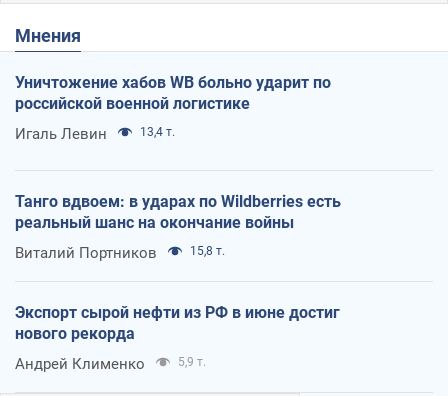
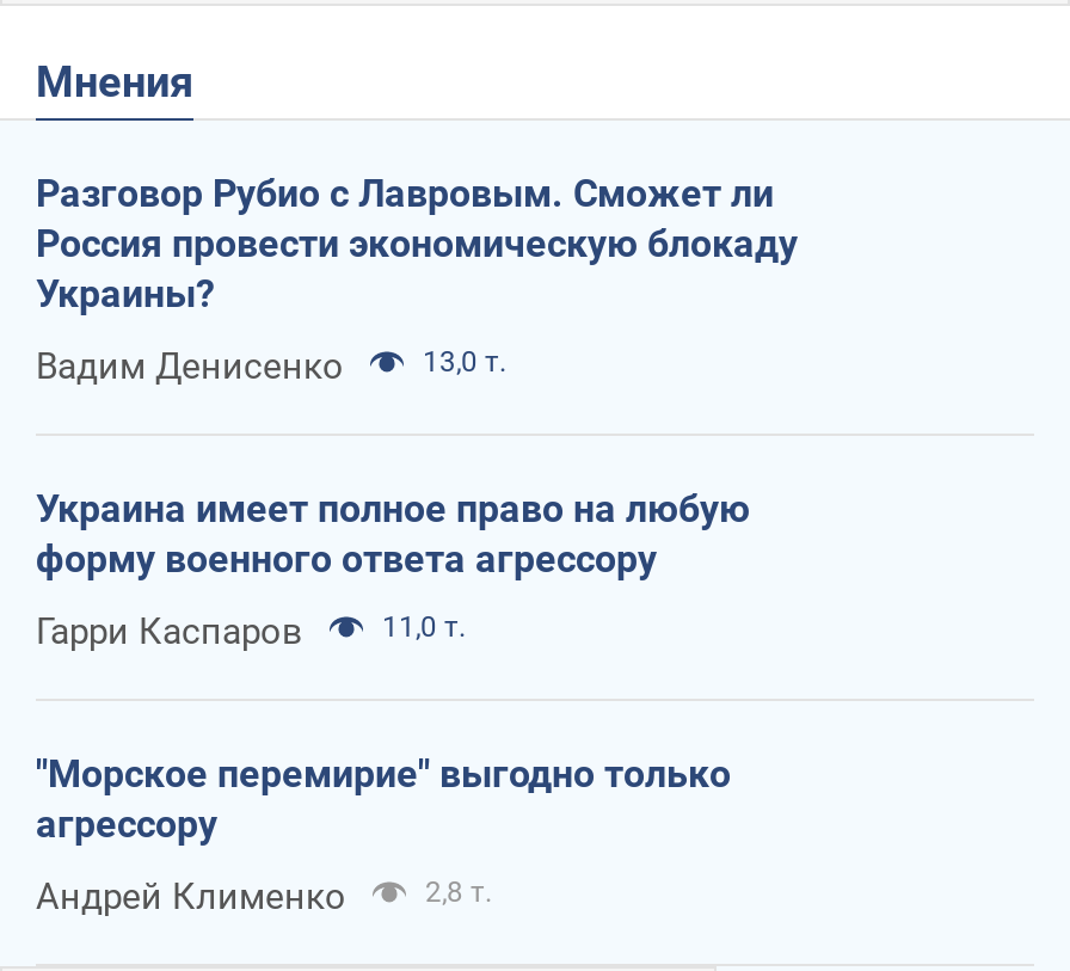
- Уничтожение хабов WB больно ударит по
- российской военной логистике
+ Разговор Рубио с Лавровым. Сможет ли
+ Россия провести экономическую блокаду
+ Украины?

- Игаль Левин
- 13,4 т.
+ Вадим Денисенко
+ 13,0 т.

- Танго вдвоем: в ударах по Wildberries есть
- реальный шанс на окончание войны
+ Украина имеет полное право на любую
+ форму военного ответа агрессору

- Виталий Портников
- 15,8 т.
+ Гарри Каспаров
+ 11,0 т.

- Экспорт сырой нефти из РФ в июне достиг
- нового рекорда
+ "Морское перемирие" выгодно только
+ агрессору

- 5,9 т.
+ 2,8 т.
